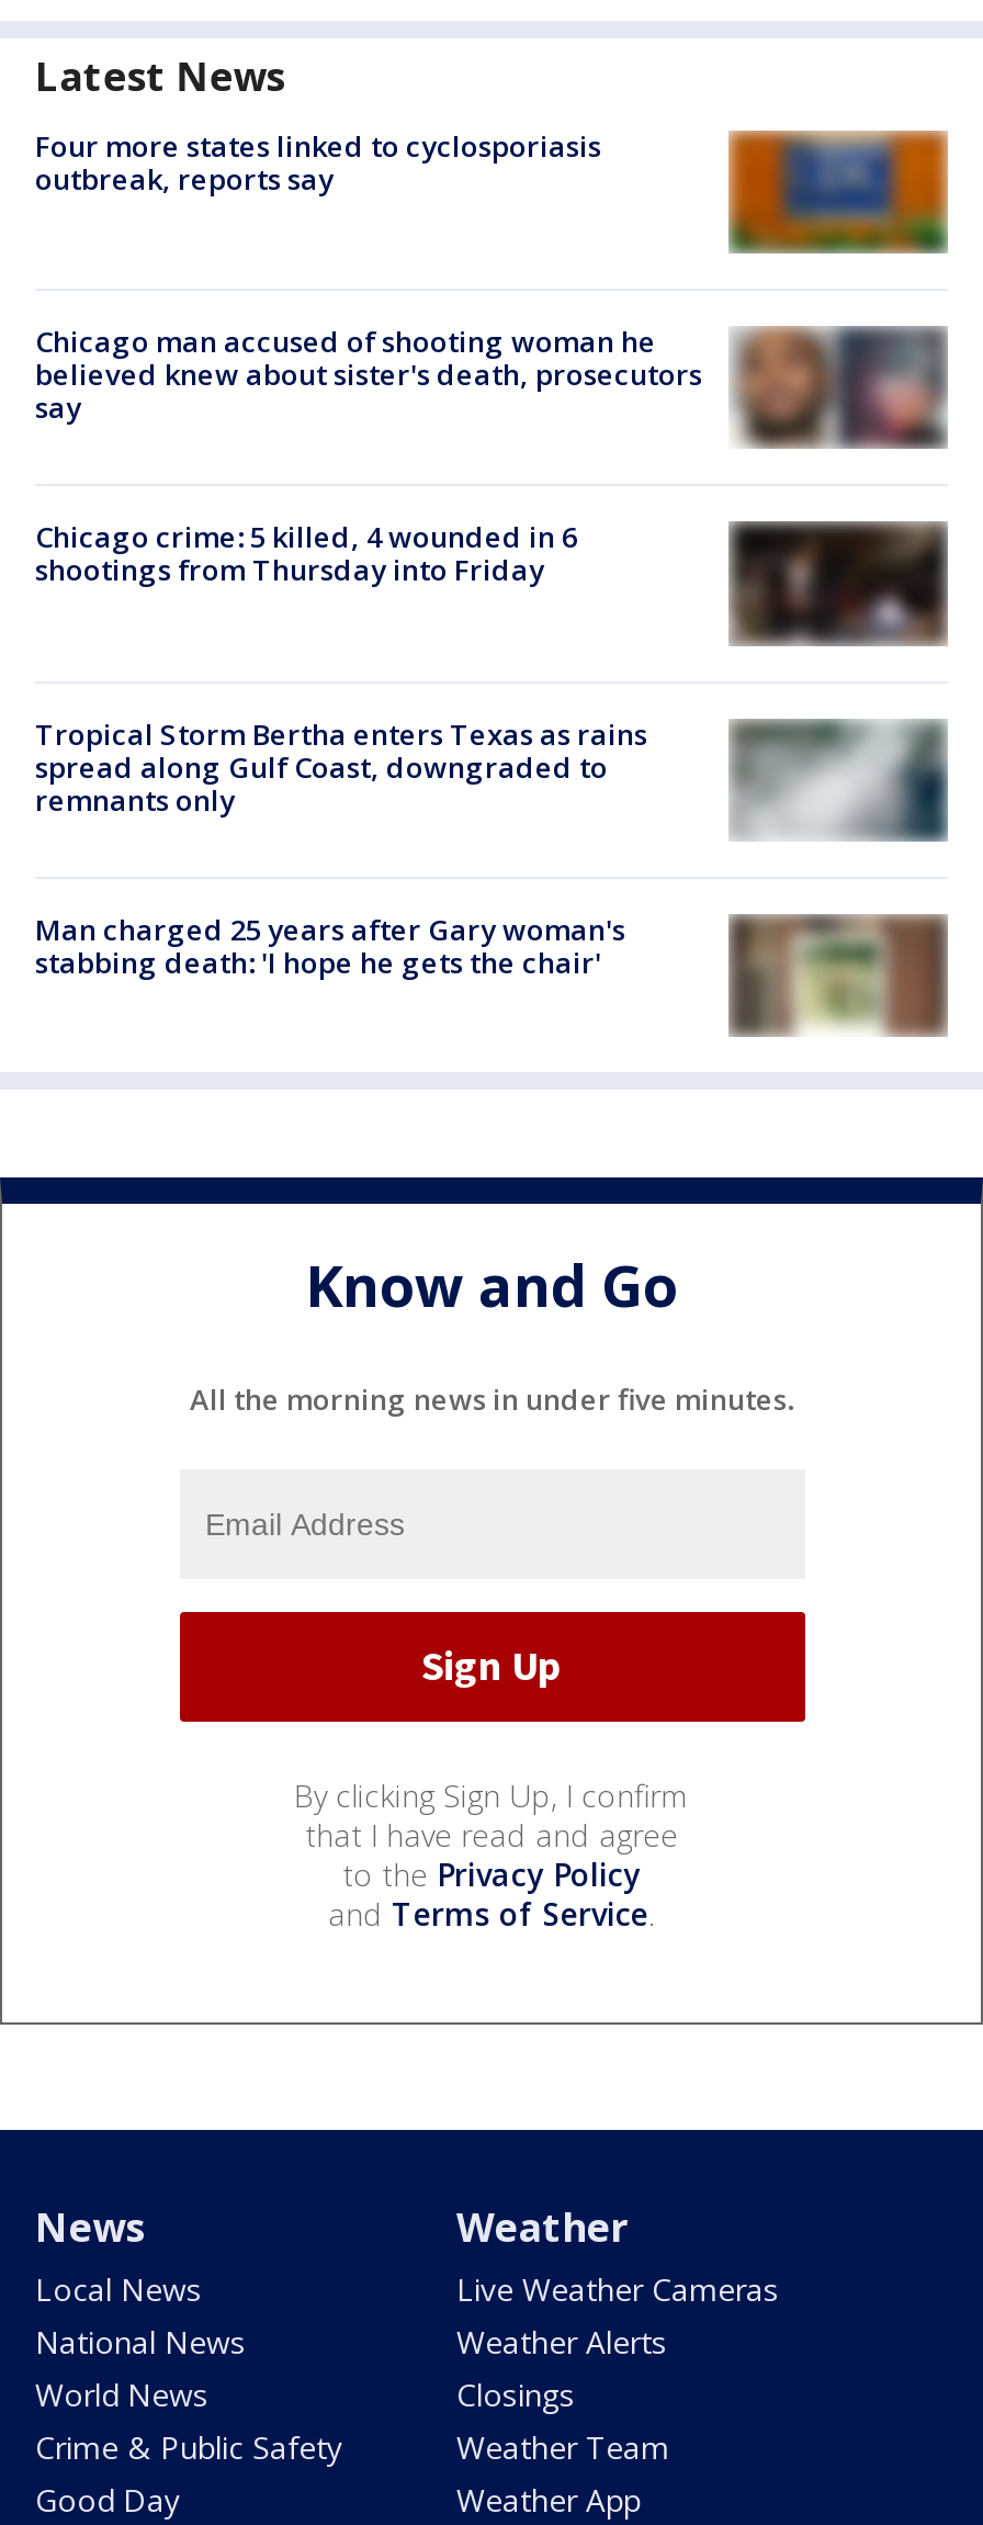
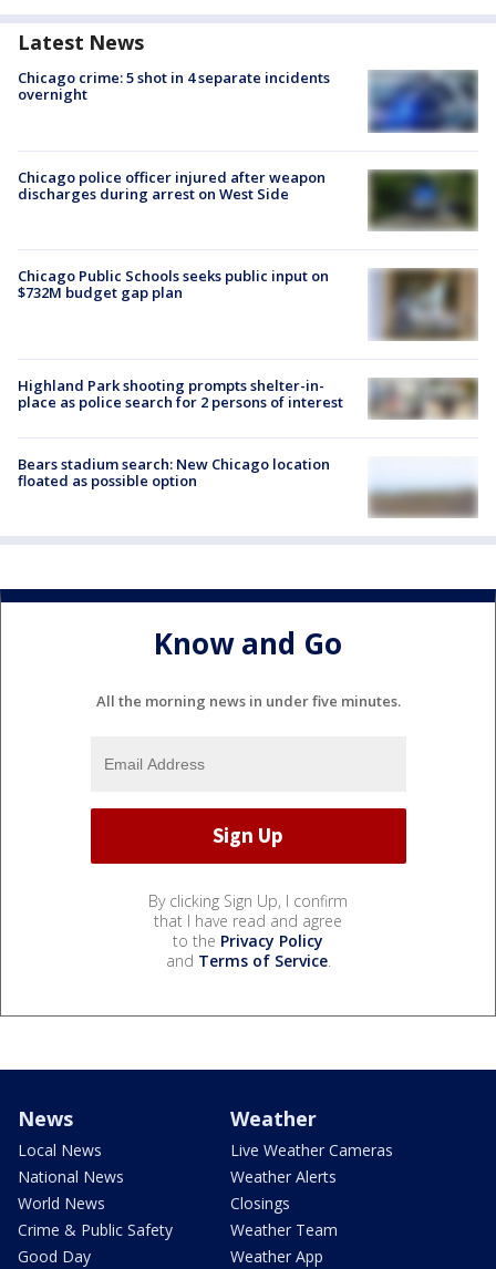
- Four more states linked to cyclosporiasis
- outbreak, reports say
+ Chicago crime: 5 shot in 4 separate incidents
+ overnight

- [image]
+ [image]

- [image]
- Chicago man accused of shooting woman he
- believed knew about sister's death, prosecutors
- say
+ [image]
+ Chicago police officer injured after weapon
+ discharges during arrest on West Side

- Chicago crime: 5 killed, 4 wounded in 6
- shootings from Thursday into Friday
+ Chicago Public Schools seeks public input on
+ $732M budget gap plan

- [image]
+ [image]

- [image]
- Tropical Storm Bertha enters Texas as rains
- spread along Gulf Coast, downgraded to
- remnants only
+ [image]
+ Highland Park shooting prompts shelter-in-
+ place as police search for 2 persons of interest

- Man charged 25 years after Gary woman's
- stabbing death: 'I hope he gets the chair'
+ Bears stadium search: New Chicago location
+ floated as possible option

- [image]
+ [image]
